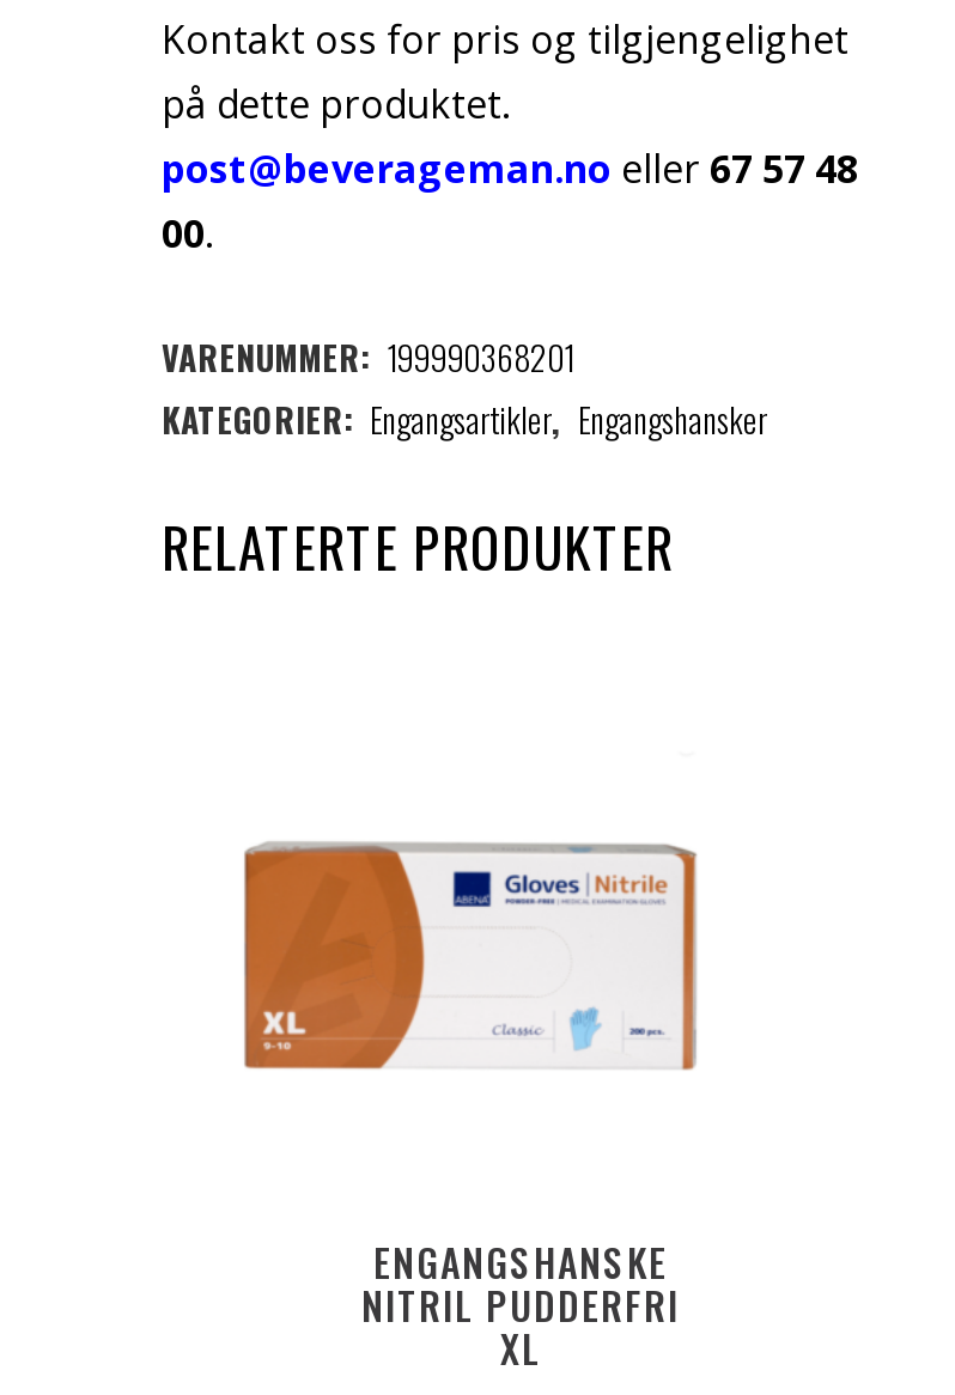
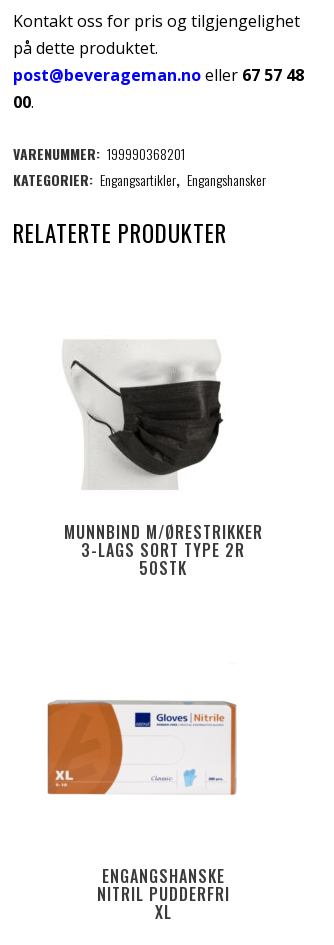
+ [image]
+ MUNNBIND M/ØRESTRIKKER
+ 3-LAGS SORT TYPE 2R
+ 50STK
